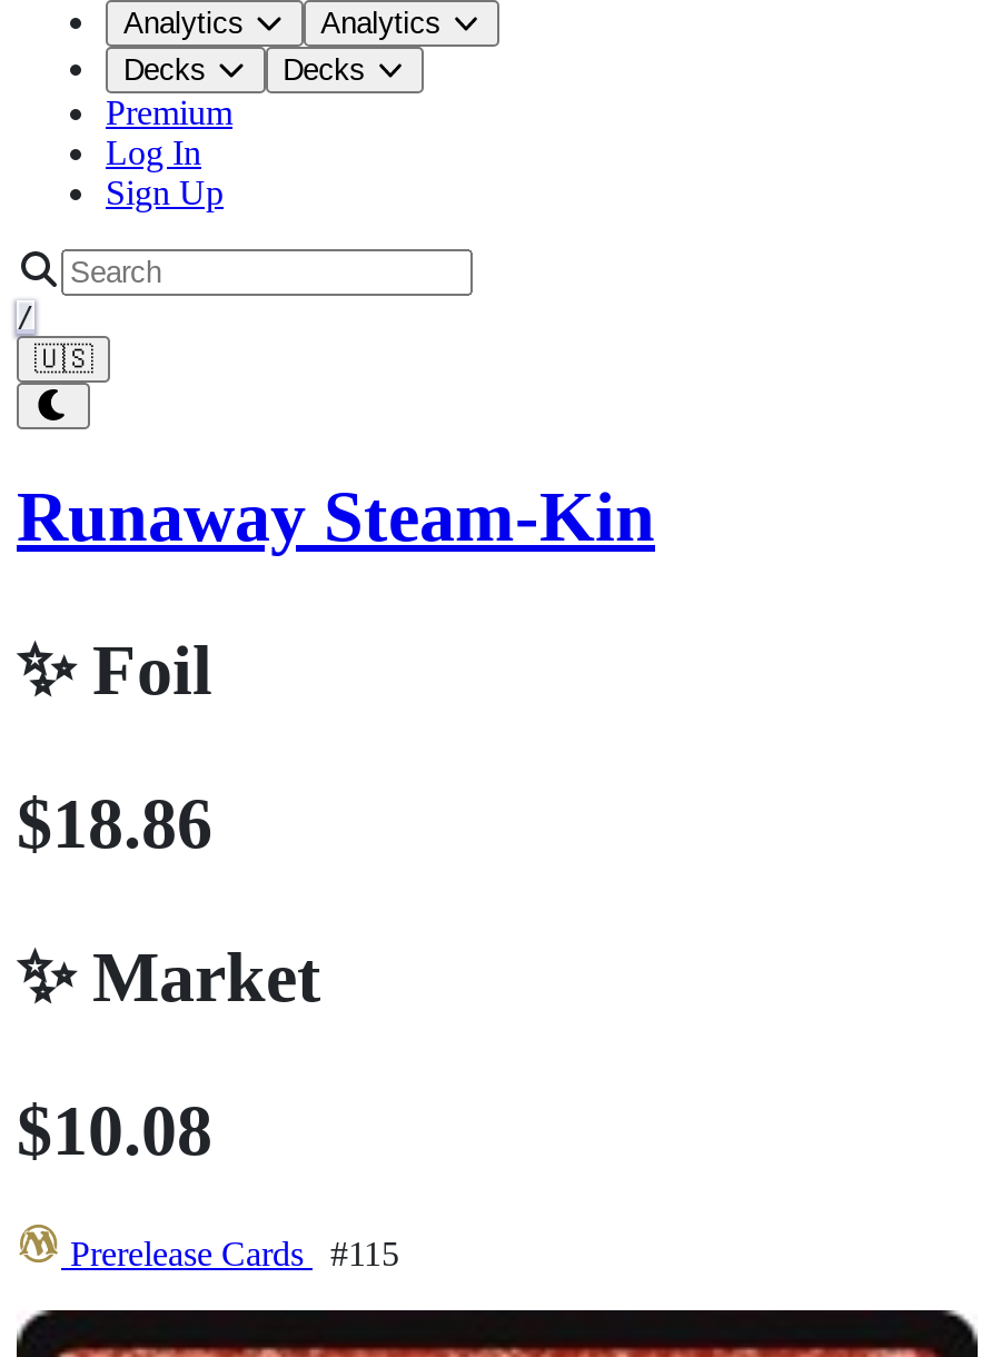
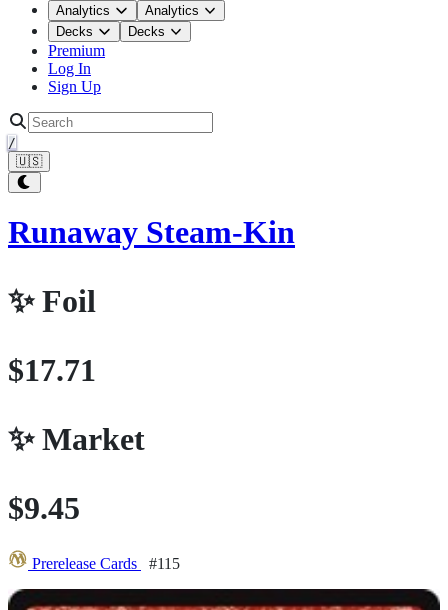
- $18.86
+ $17.71

- $10.08
+ $9.45
